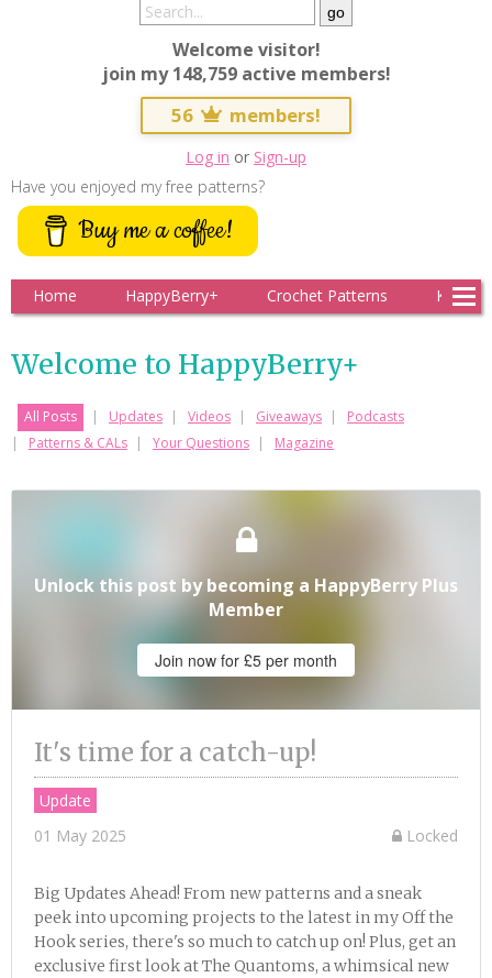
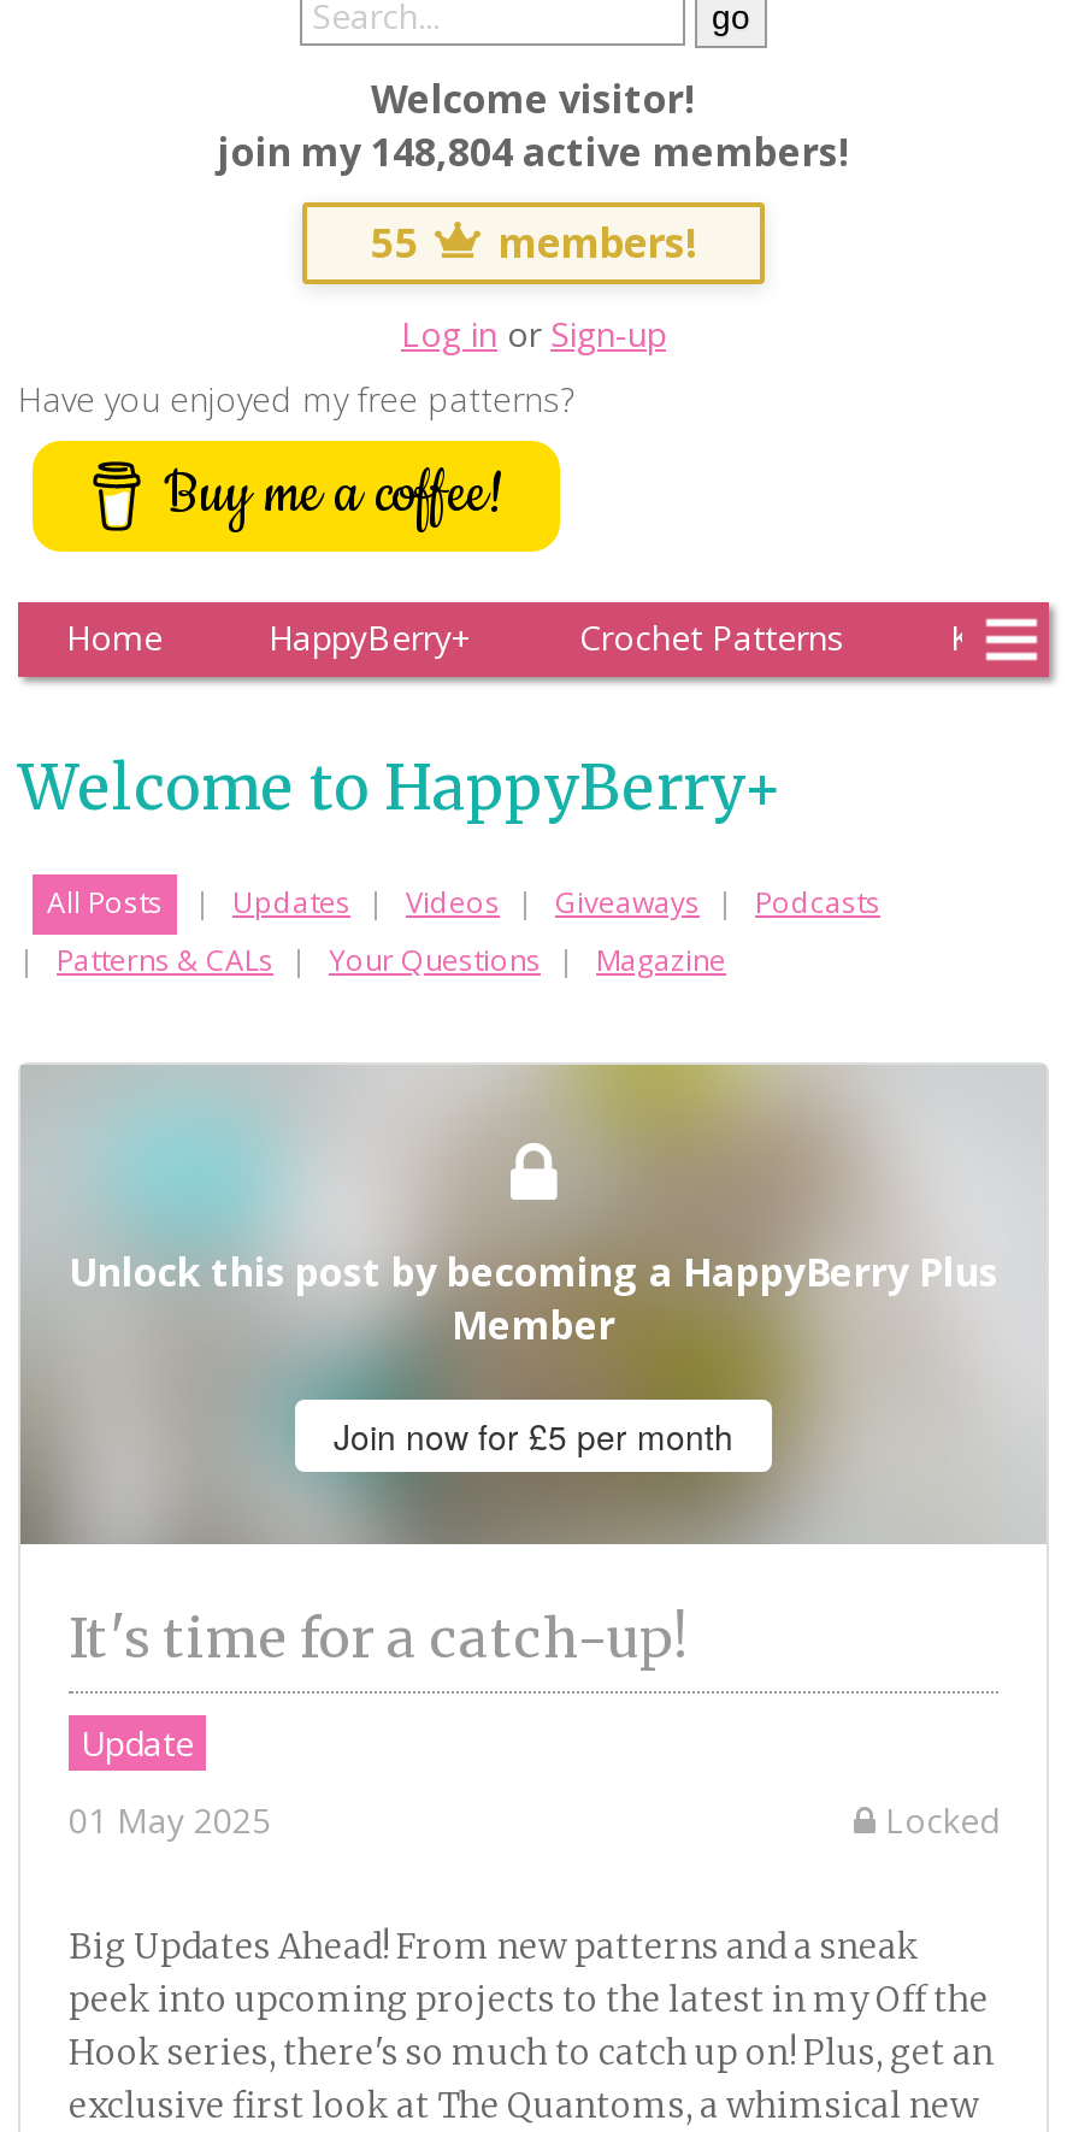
- join my 148,759 active members!
+ join my 148,804 active members!

- 56 members!
+ 55 members!
